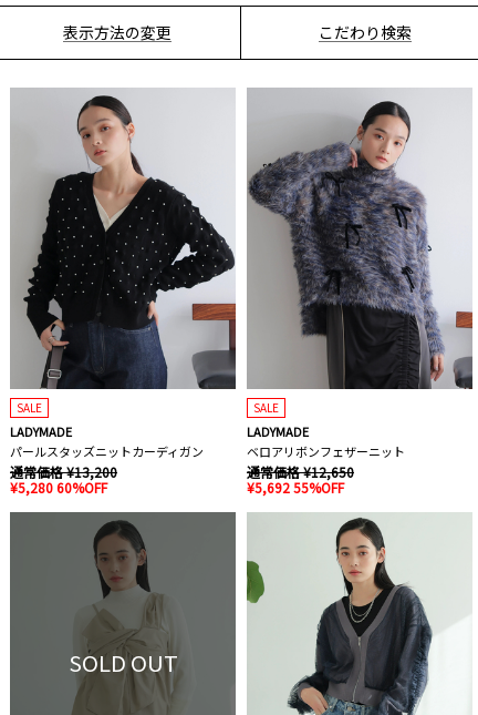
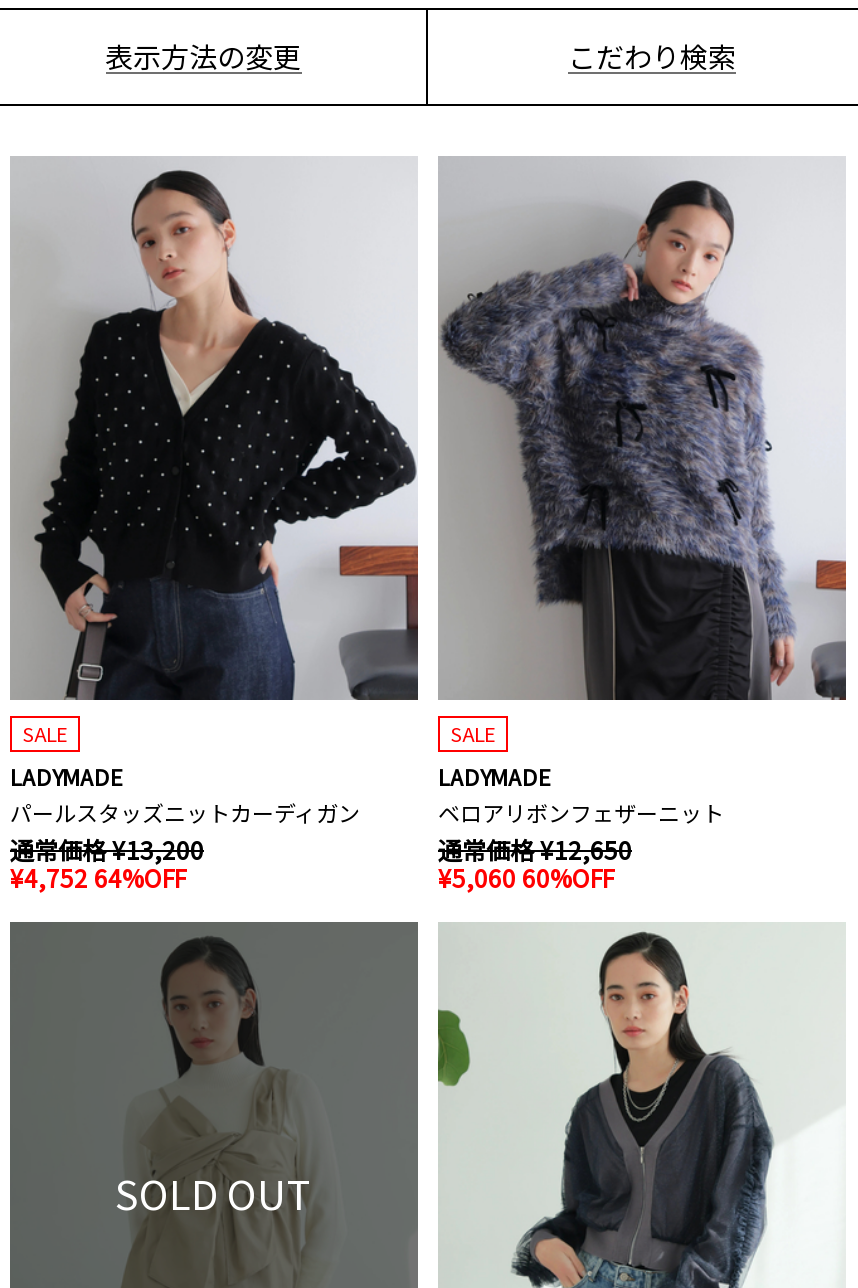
- ¥5,280 60%OFF
+ ¥4,752 64%OFF

- ¥5,692 55%OFF
+ ¥5,060 60%OFF
